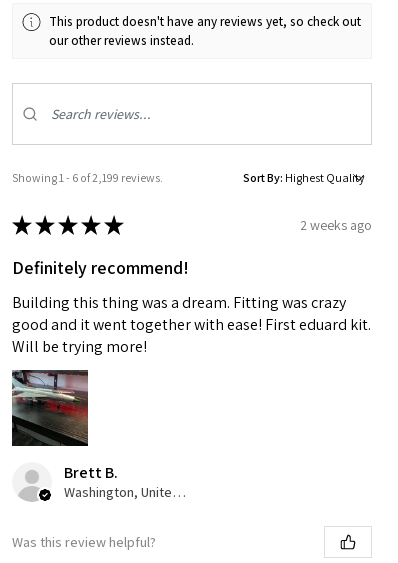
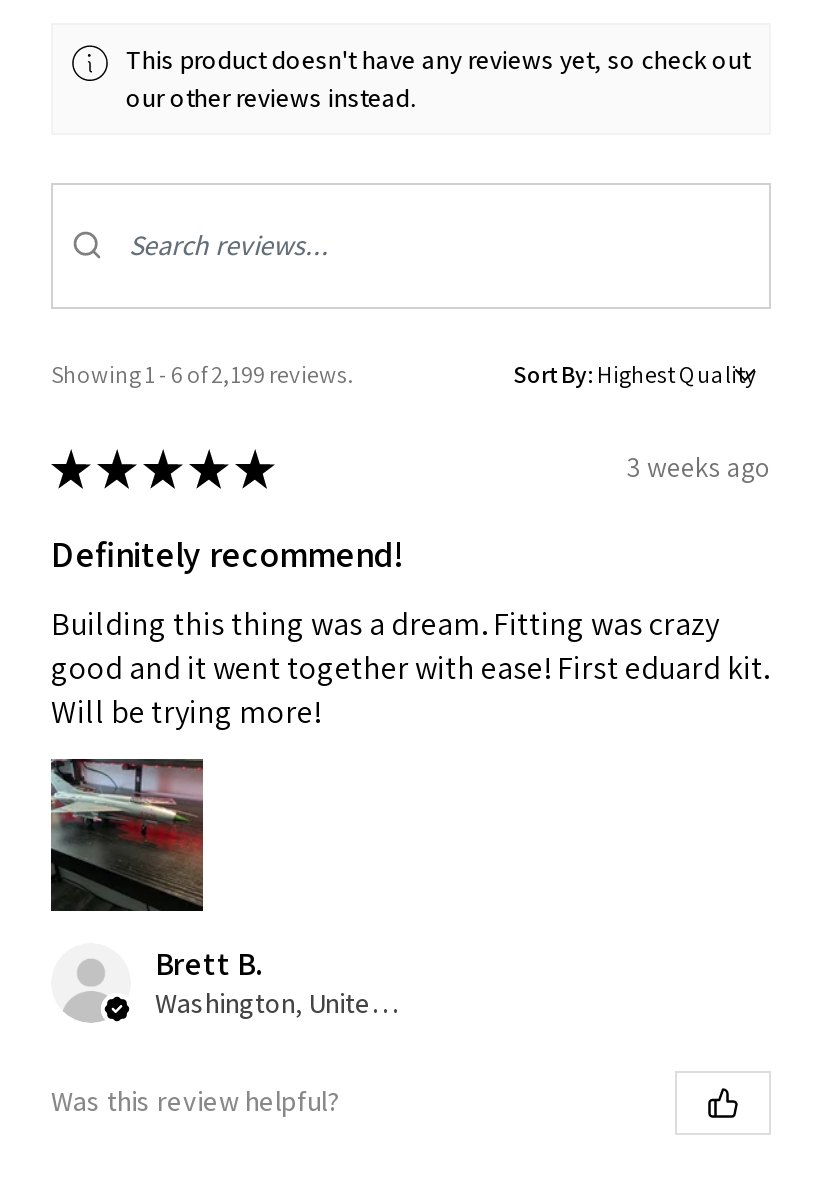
- 2 weeks ago
+ 3 weeks ago
